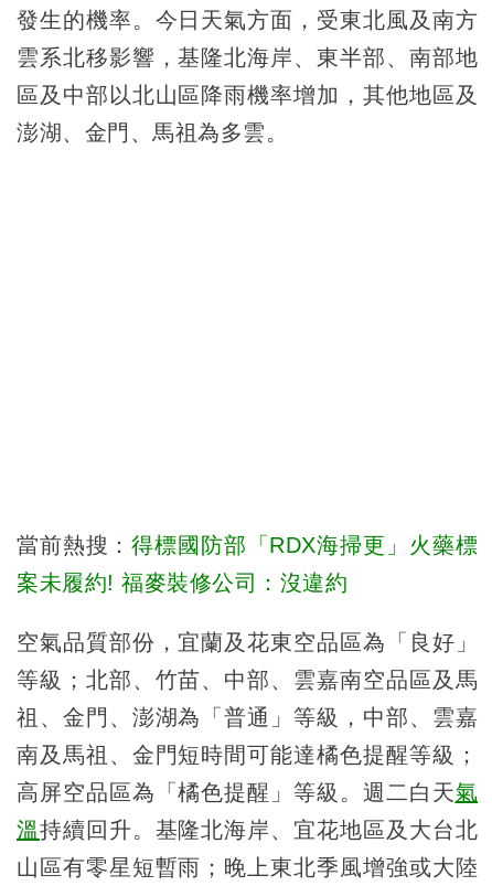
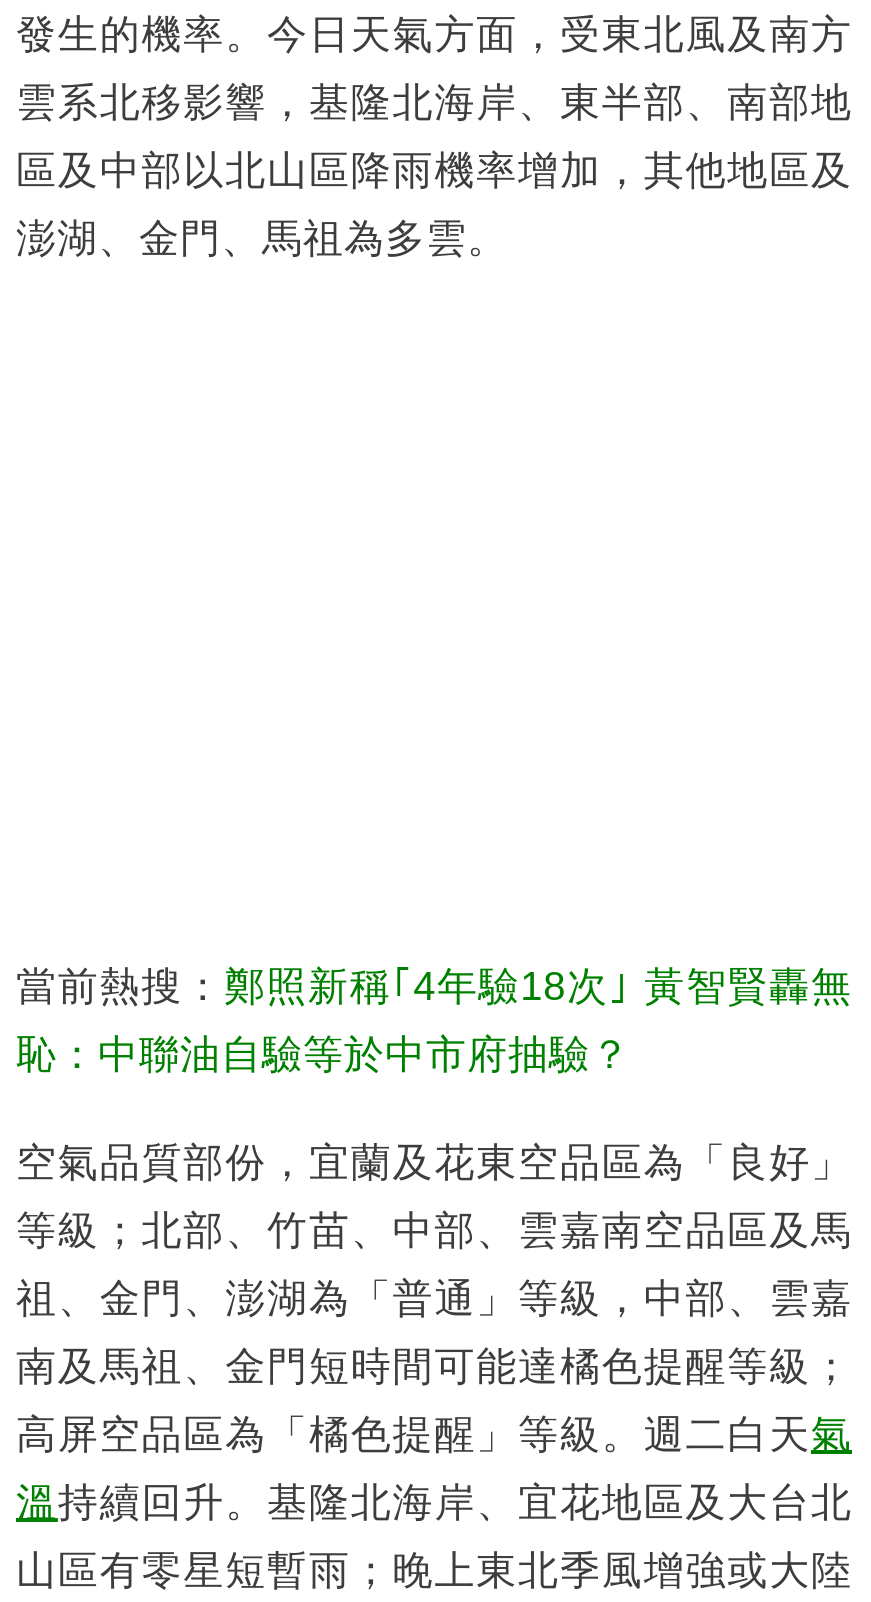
- 當前熱搜：得標國防部「RDX海掃更」火藥標
+ 當前熱搜：鄭照新稱｢4年驗18次｣ 黃智賢轟無

- 案未履約! 福麥裝修公司：沒違約
+ 恥：中聯油自驗等於中市府抽驗？
